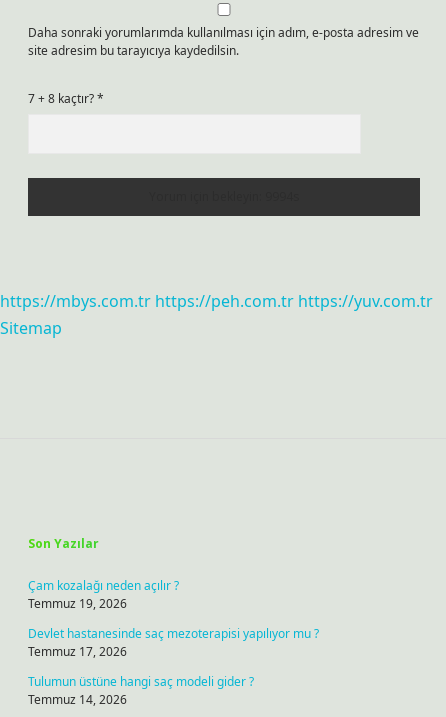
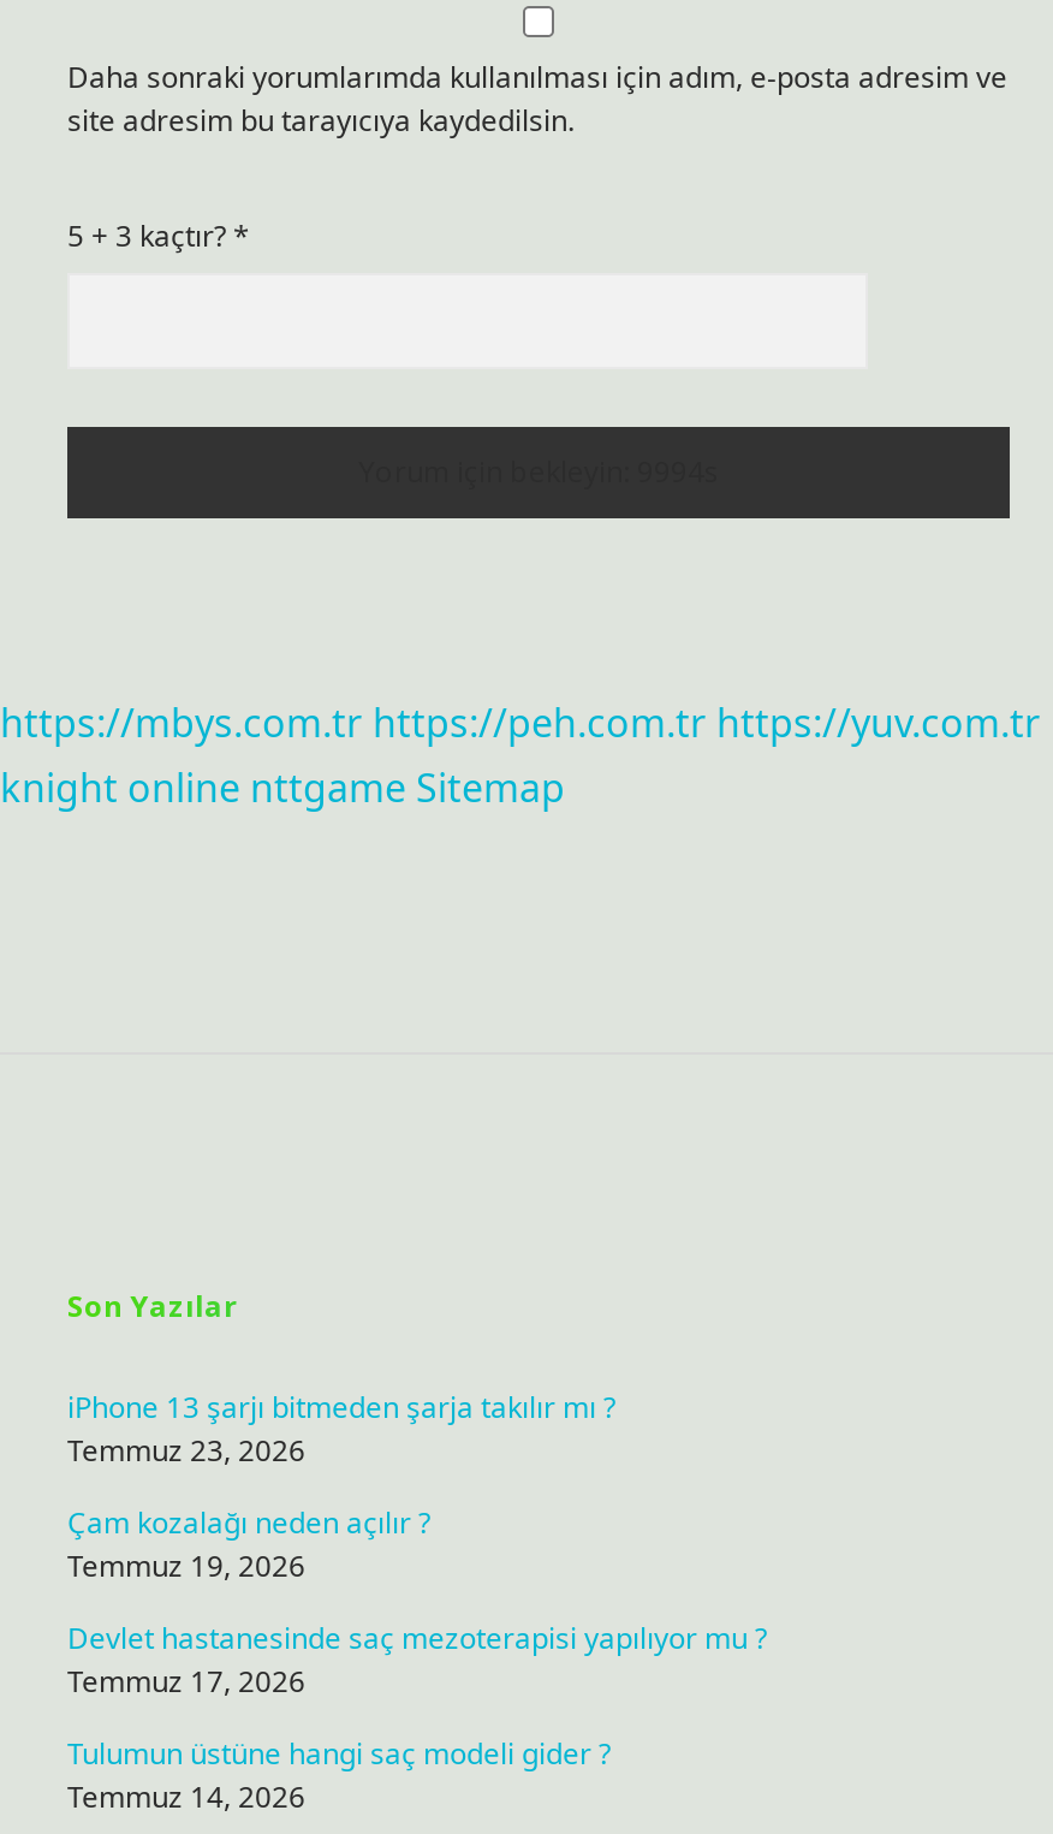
- 7 + 8 kaçtır? *
+ 5 + 3 kaçtır? *

- Sitemap
+ knight online nttgame Sitemap

+ iPhone 13 şarjı bitmeden şarja takılır mı ?
+ Temmuz 23, 2026
